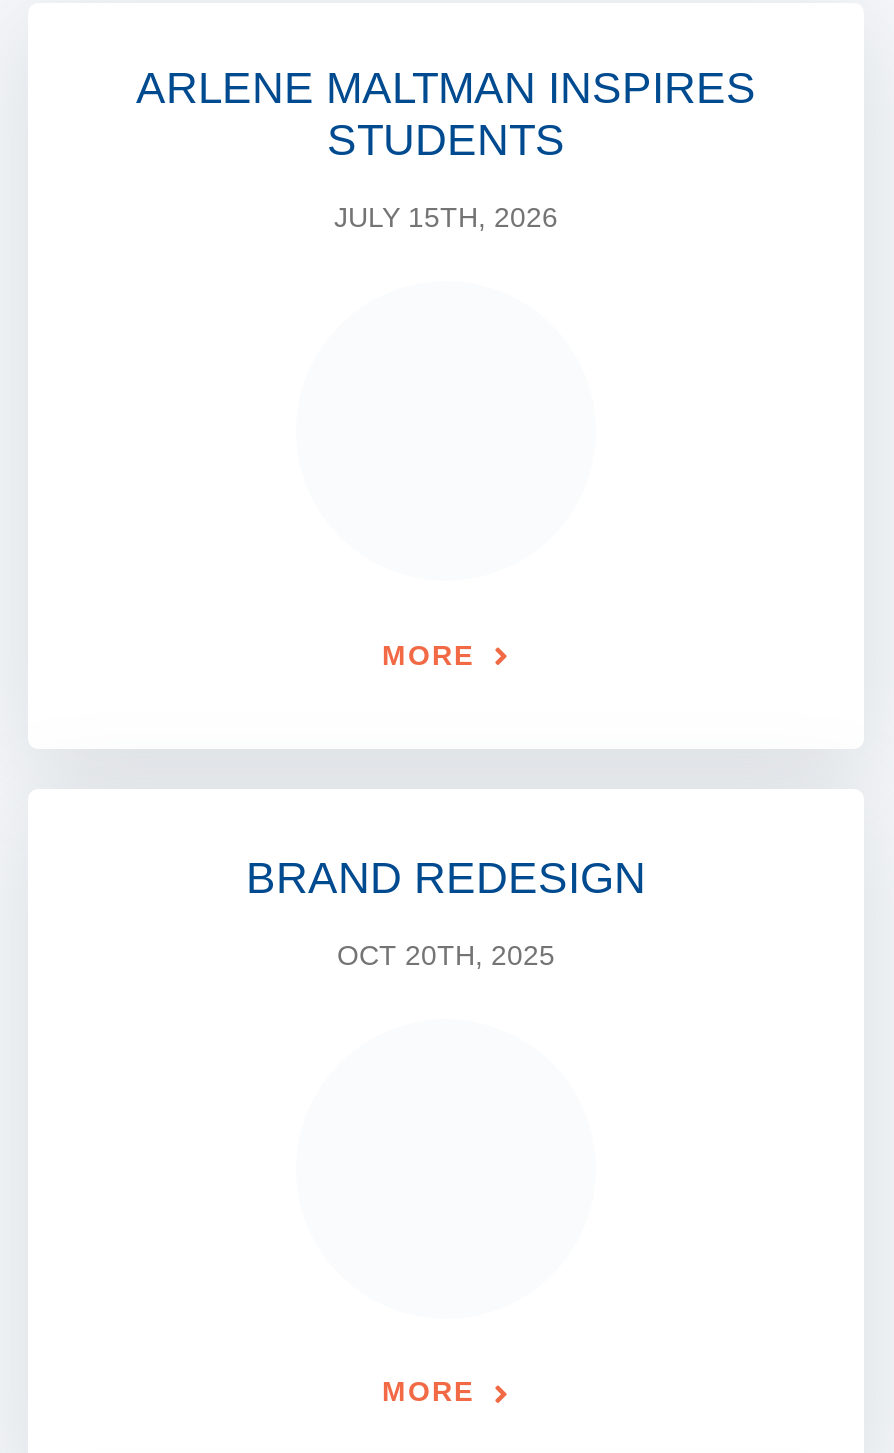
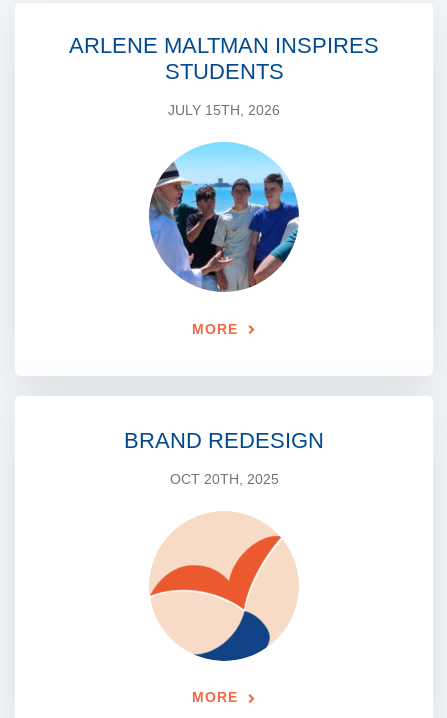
+ [image]

+ [image]
